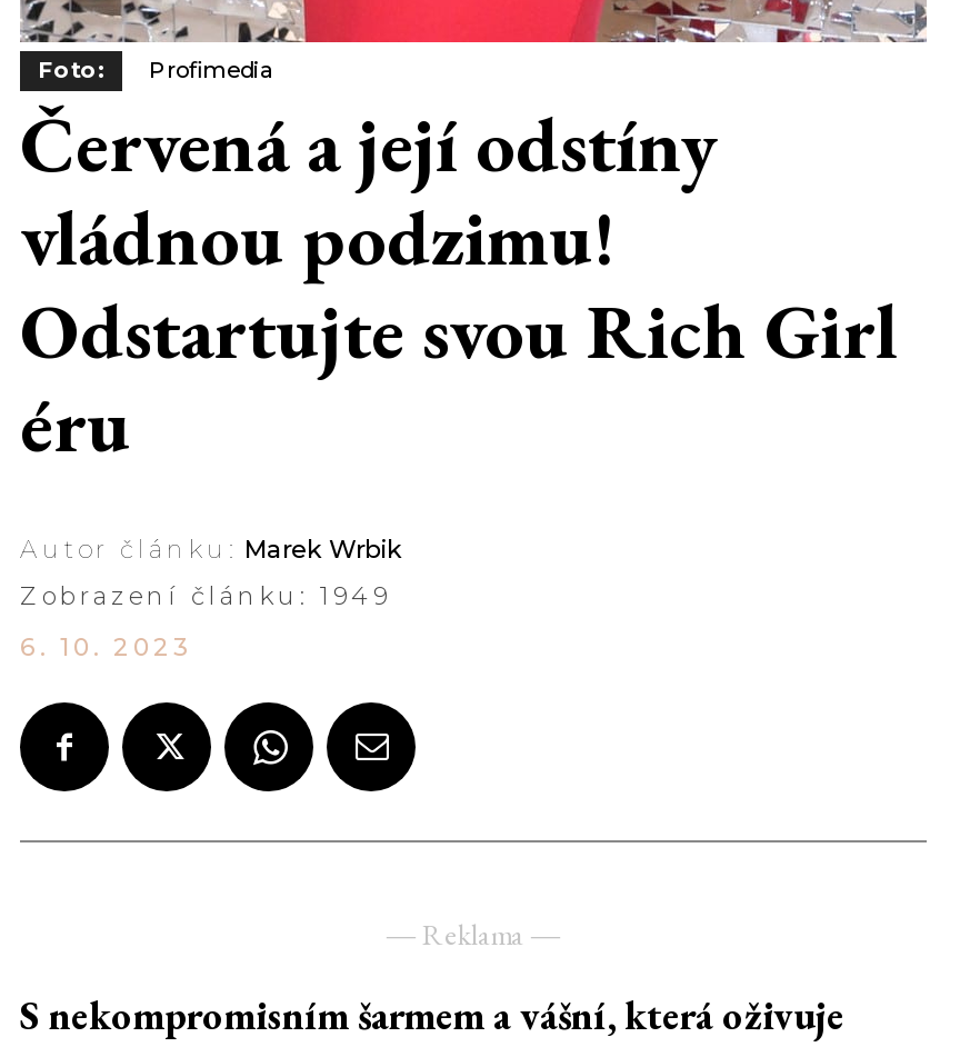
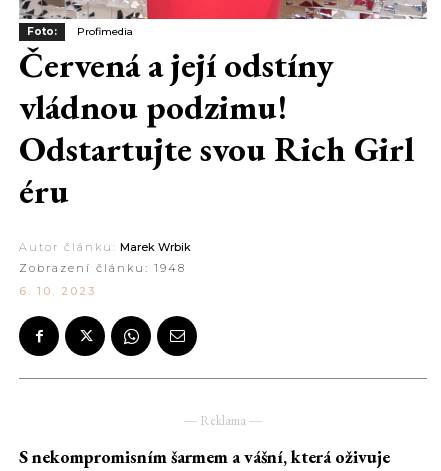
- Zobrazení článku: 1949
+ Zobrazení článku: 1948
